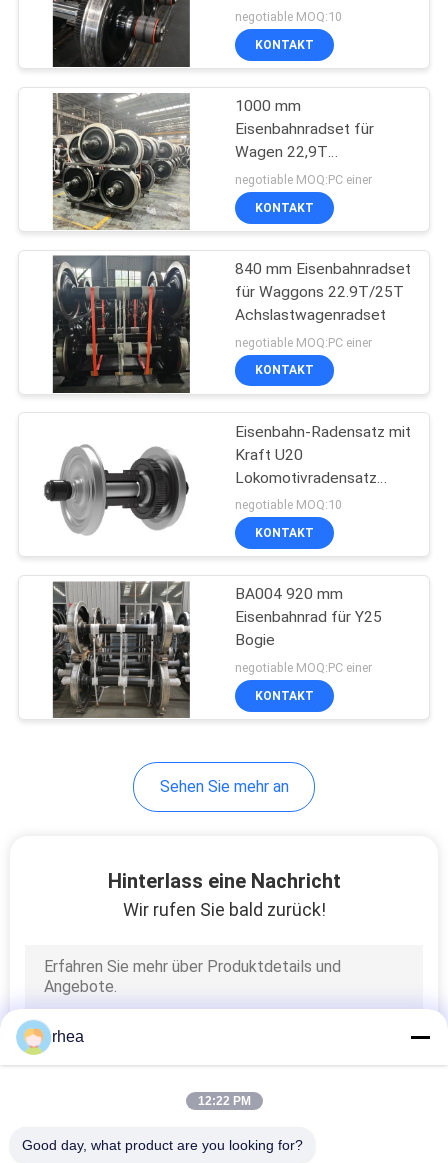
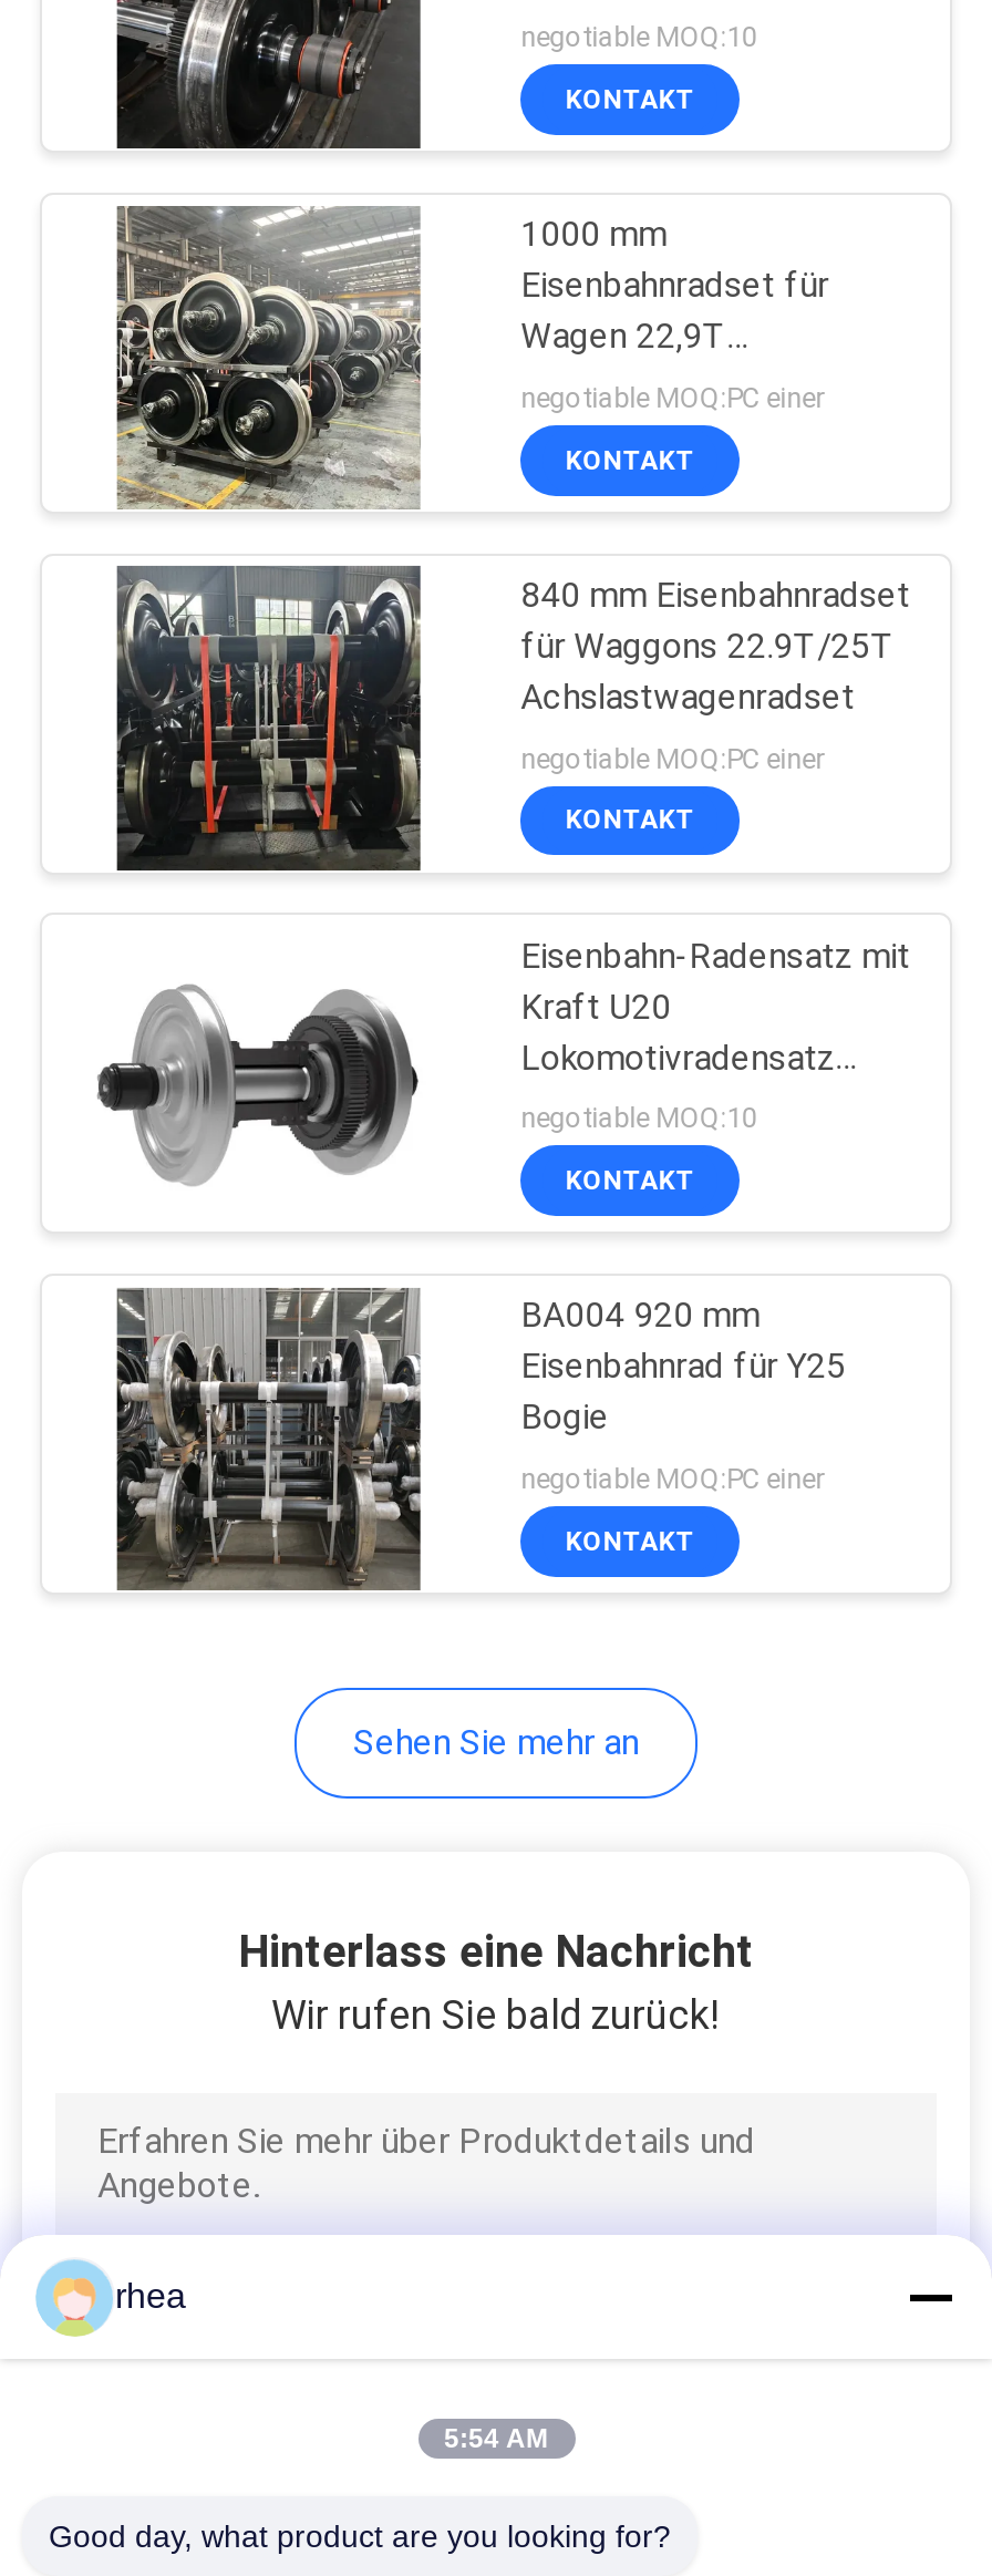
- 12:22 PM
+ 5:54 AM
